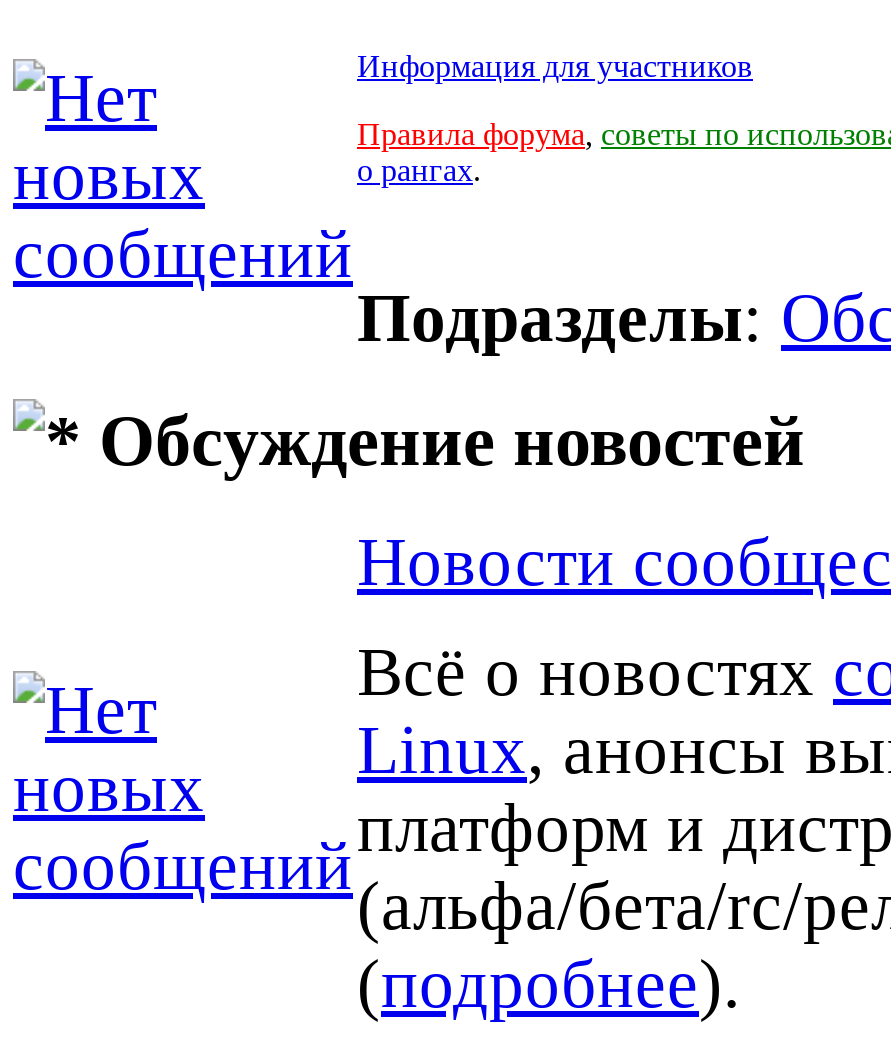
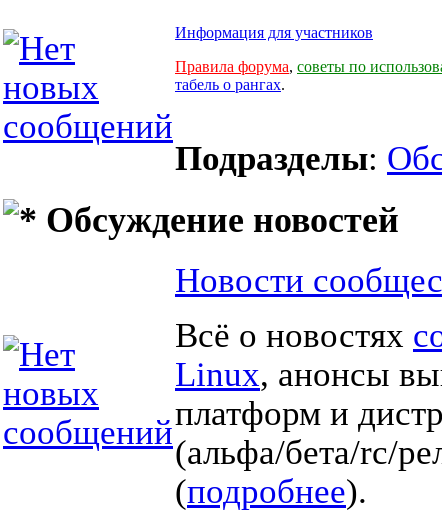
- о рангах.
+ табель о рангах.
